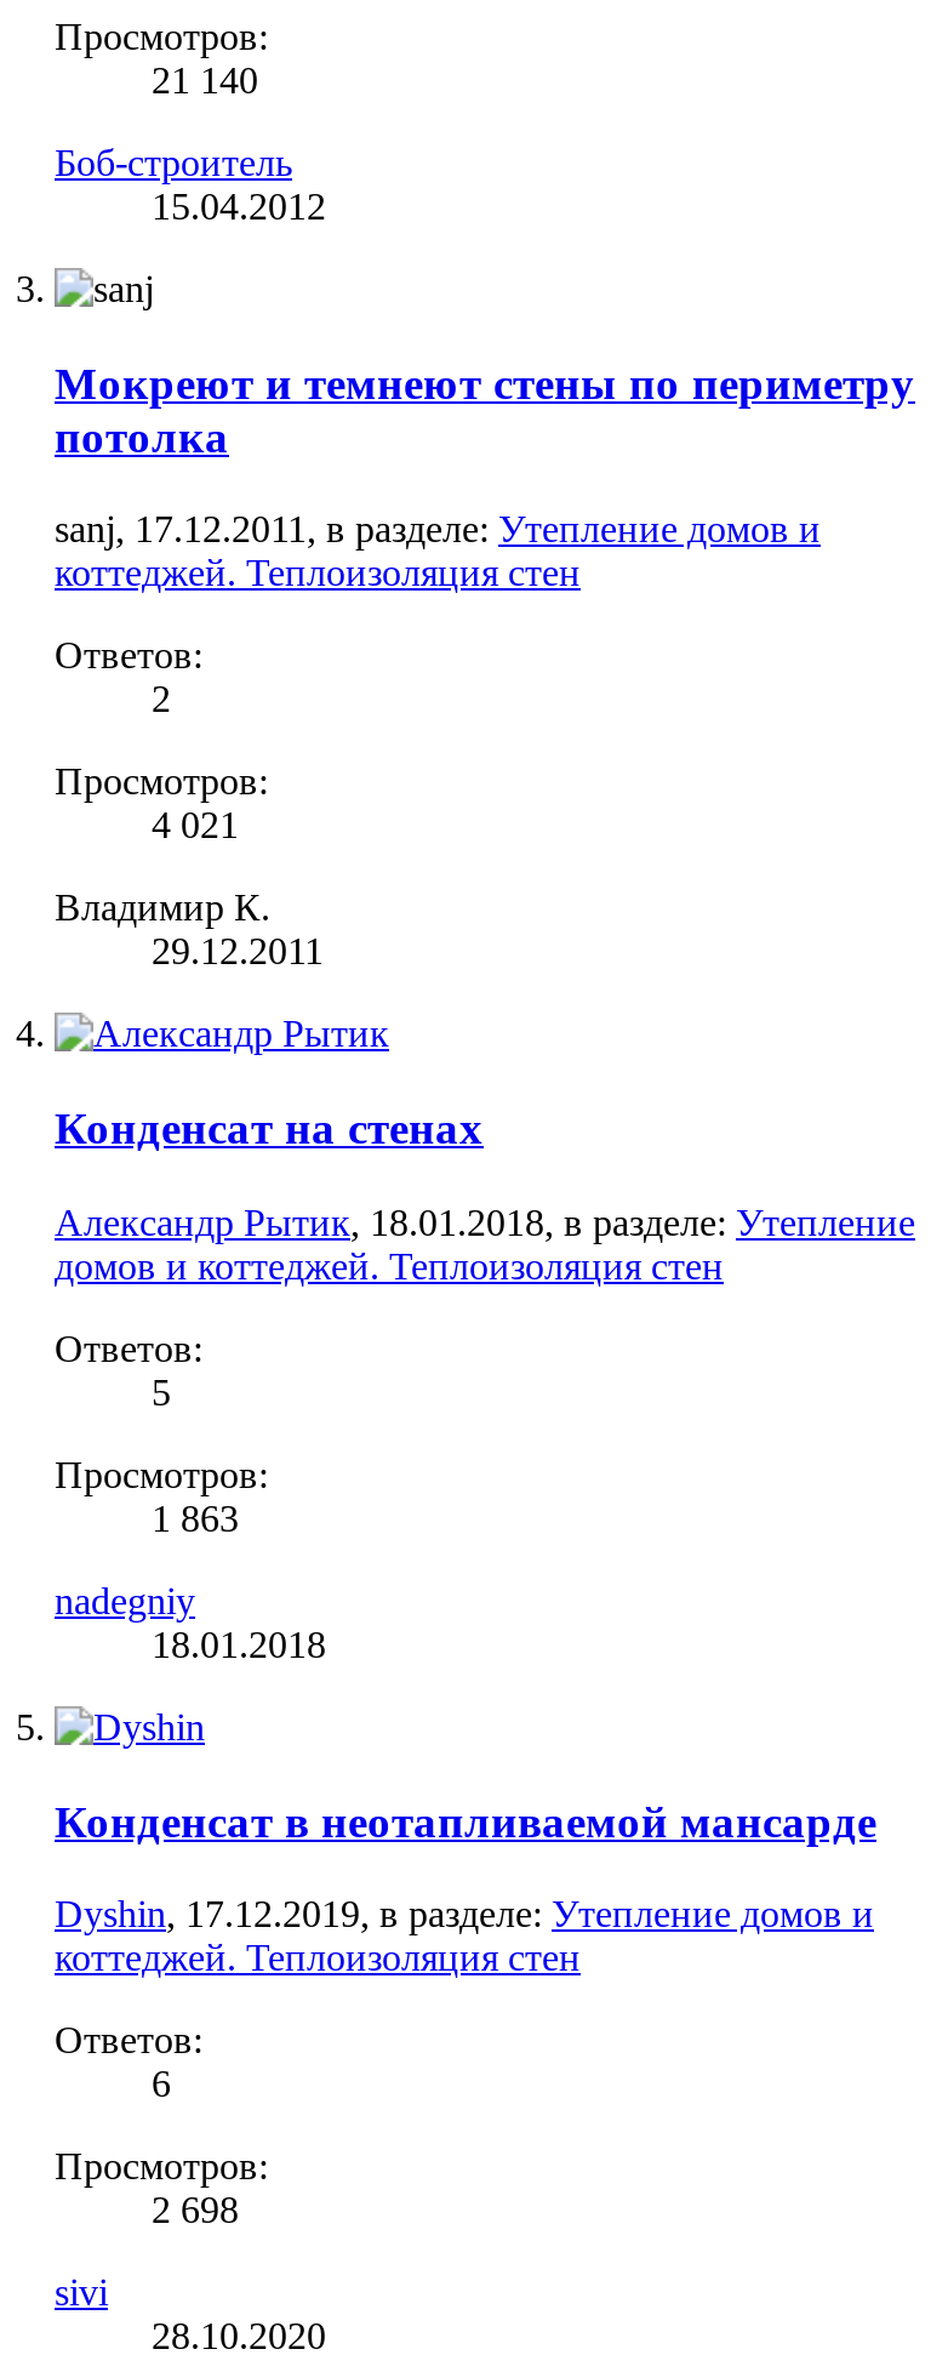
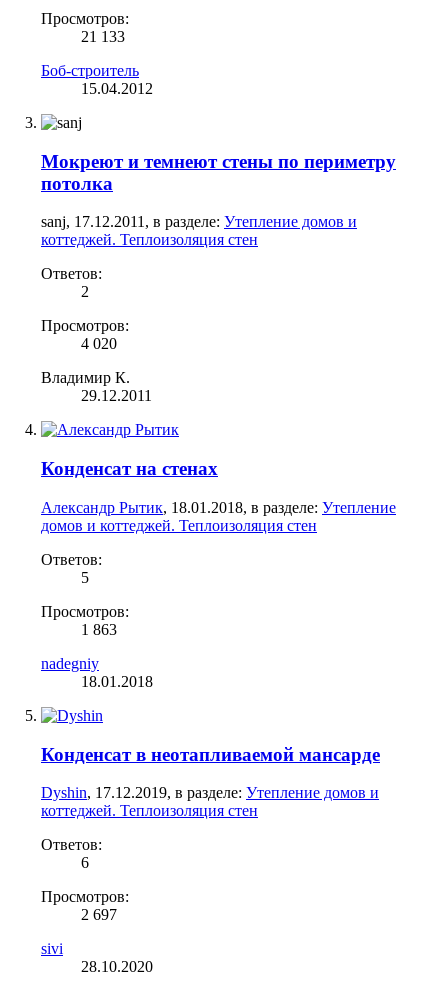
- 21 140
+ 21 133

- 4 021
+ 4 020

- 2 698
+ 2 697
